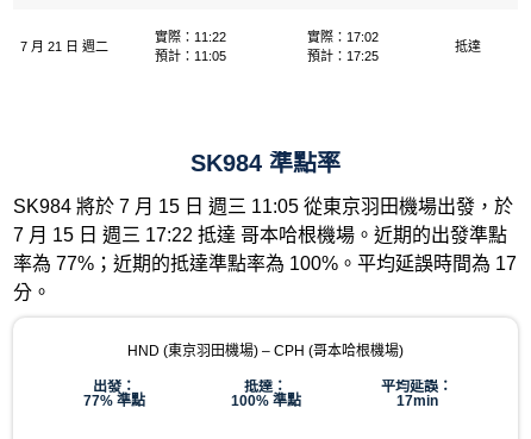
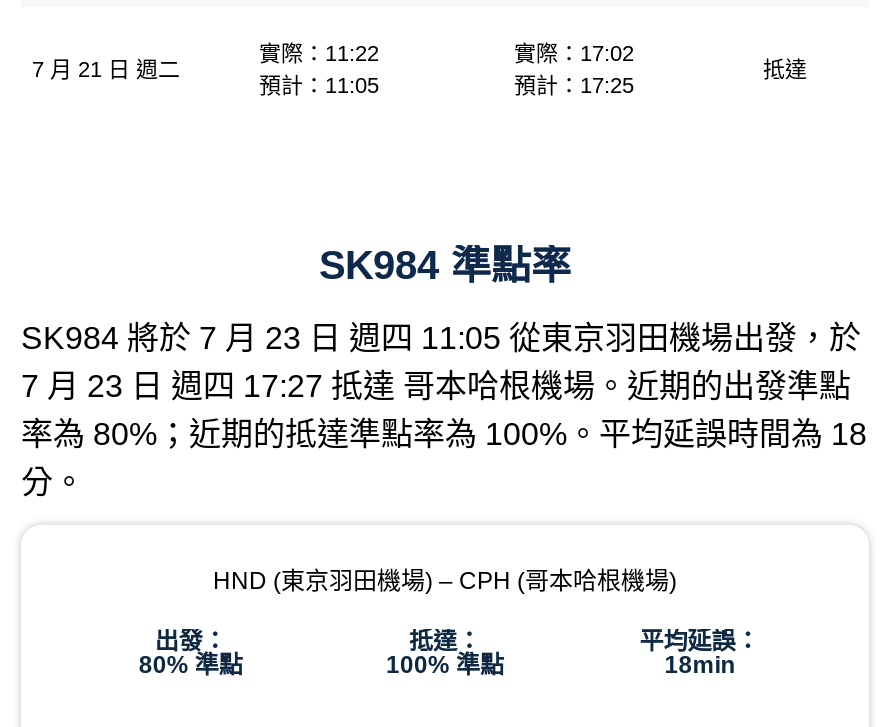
- SK984 將於 7 月 15 日 週三 11:05 從東京羽田機場出發，於
+ SK984 將於 7 月 23 日 週四 11:05 從東京羽田機場出發，於

- 7 月 15 日 週三 17:22 抵達 哥本哈根機場。近期的出發準點
+ 7 月 23 日 週四 17:27 抵達 哥本哈根機場。近期的出發準點

- 率為 77%；近期的抵達準點率為 100%。平均延誤時間為 17
+ 率為 80%；近期的抵達準點率為 100%。平均延誤時間為 18

- 77% 準點
+ 80% 準點

- 17min
+ 18min
